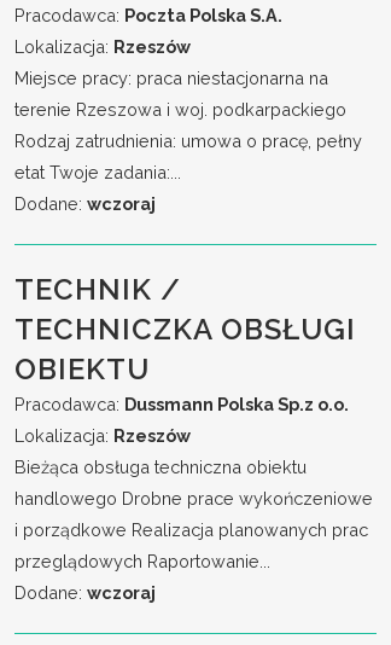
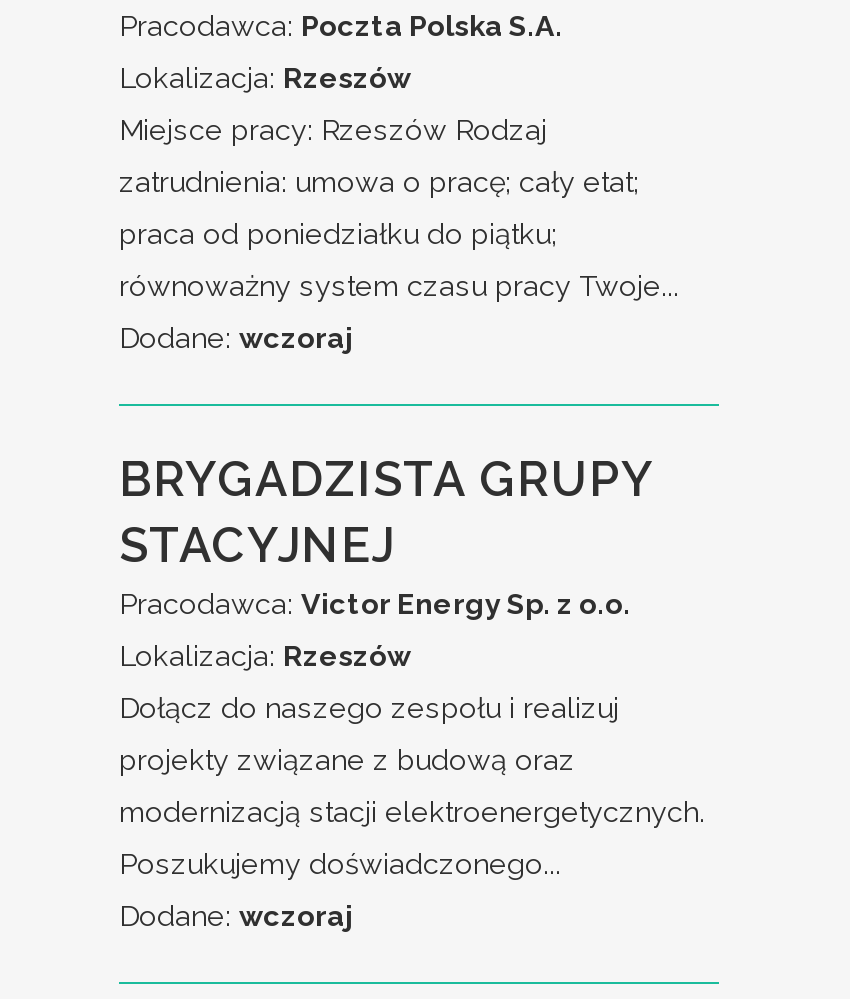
- Miejsce pracy: praca niestacjonarna na
+ Miejsce pracy: Rzeszów Rodzaj

- terenie Rzeszowa i woj. podkarpackiego
+ zatrudnienia: umowa o pracę; cały etat;

- Rodzaj zatrudnienia: umowa o pracę, pełny
+ praca od poniedziałku do piątku;

- etat Twoje zadania:...
+ równoważny system czasu pracy Twoje...

- TECHNIK /
- TECHNICZKA OBSŁUGI
- OBIEKTU
- Pracodawca: Dussmann Polska Sp.z o.o.
+ BRYGADZISTA GRUPY
+ STACYJNEJ
+ Pracodawca: Victor Energy Sp. z o.o.

- Bieżąca obsługa techniczna obiektu
+ Dołącz do naszego zespołu i realizuj

- handlowego Drobne prace wykończeniowe
+ projekty związane z budową oraz

- i porządkowe Realizacja planowanych prac
+ modernizacją stacji elektroenergetycznych.

- przeglądowych Raportowanie...
+ Poszukujemy doświadczonego...
